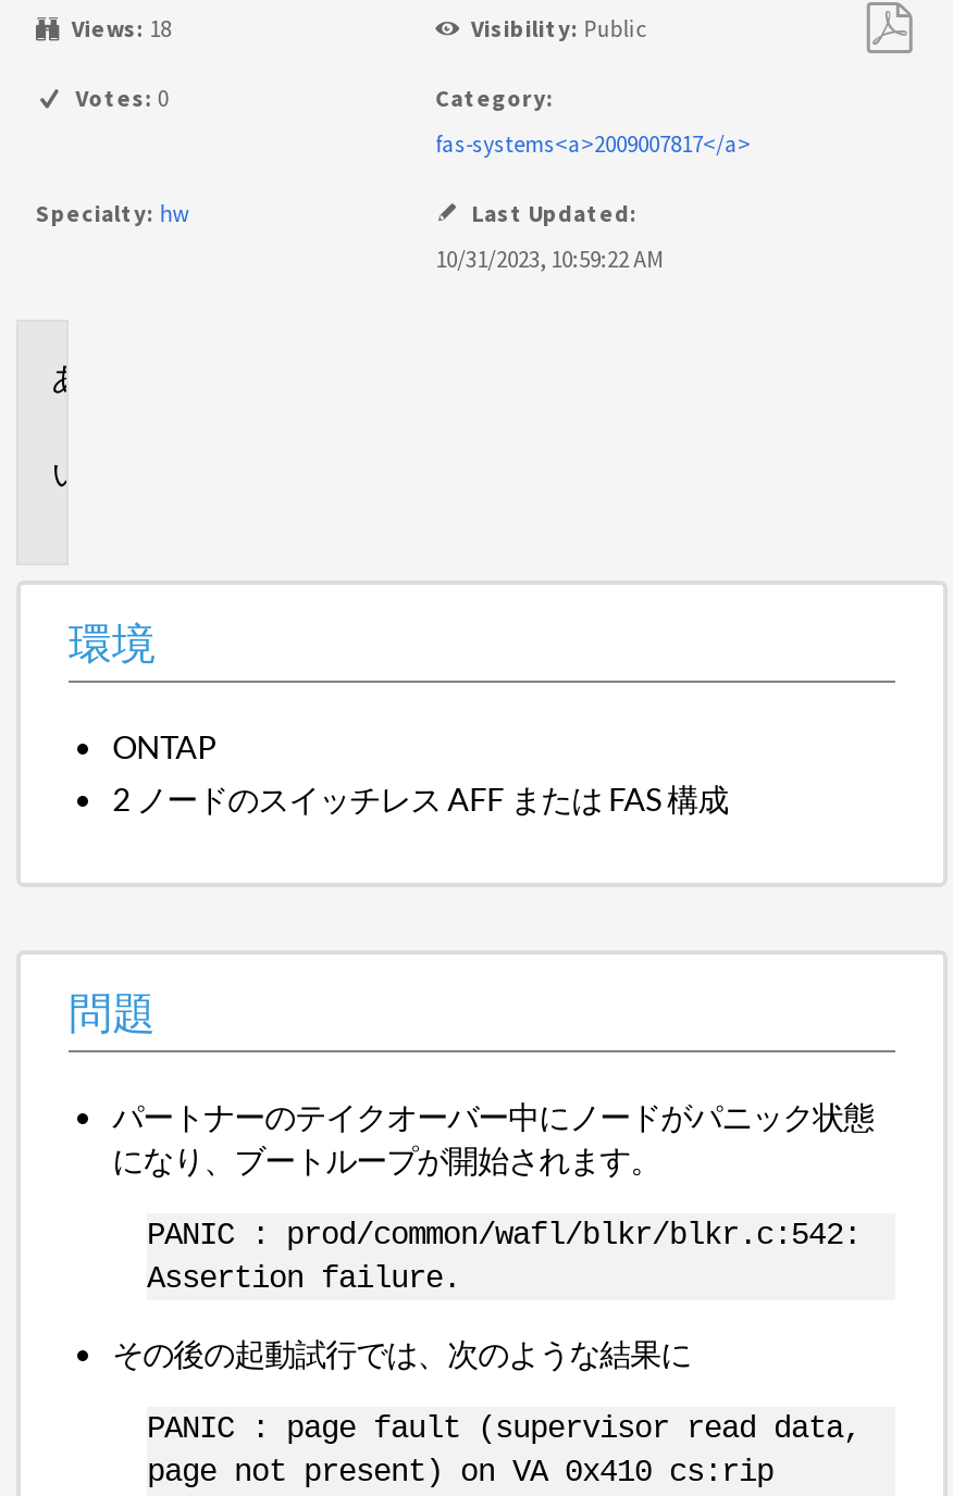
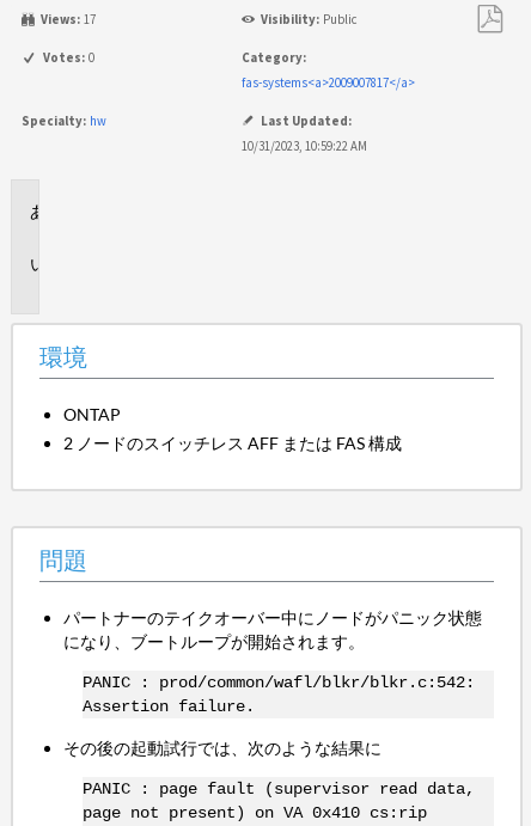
- Views: 18
+ Views: 17
